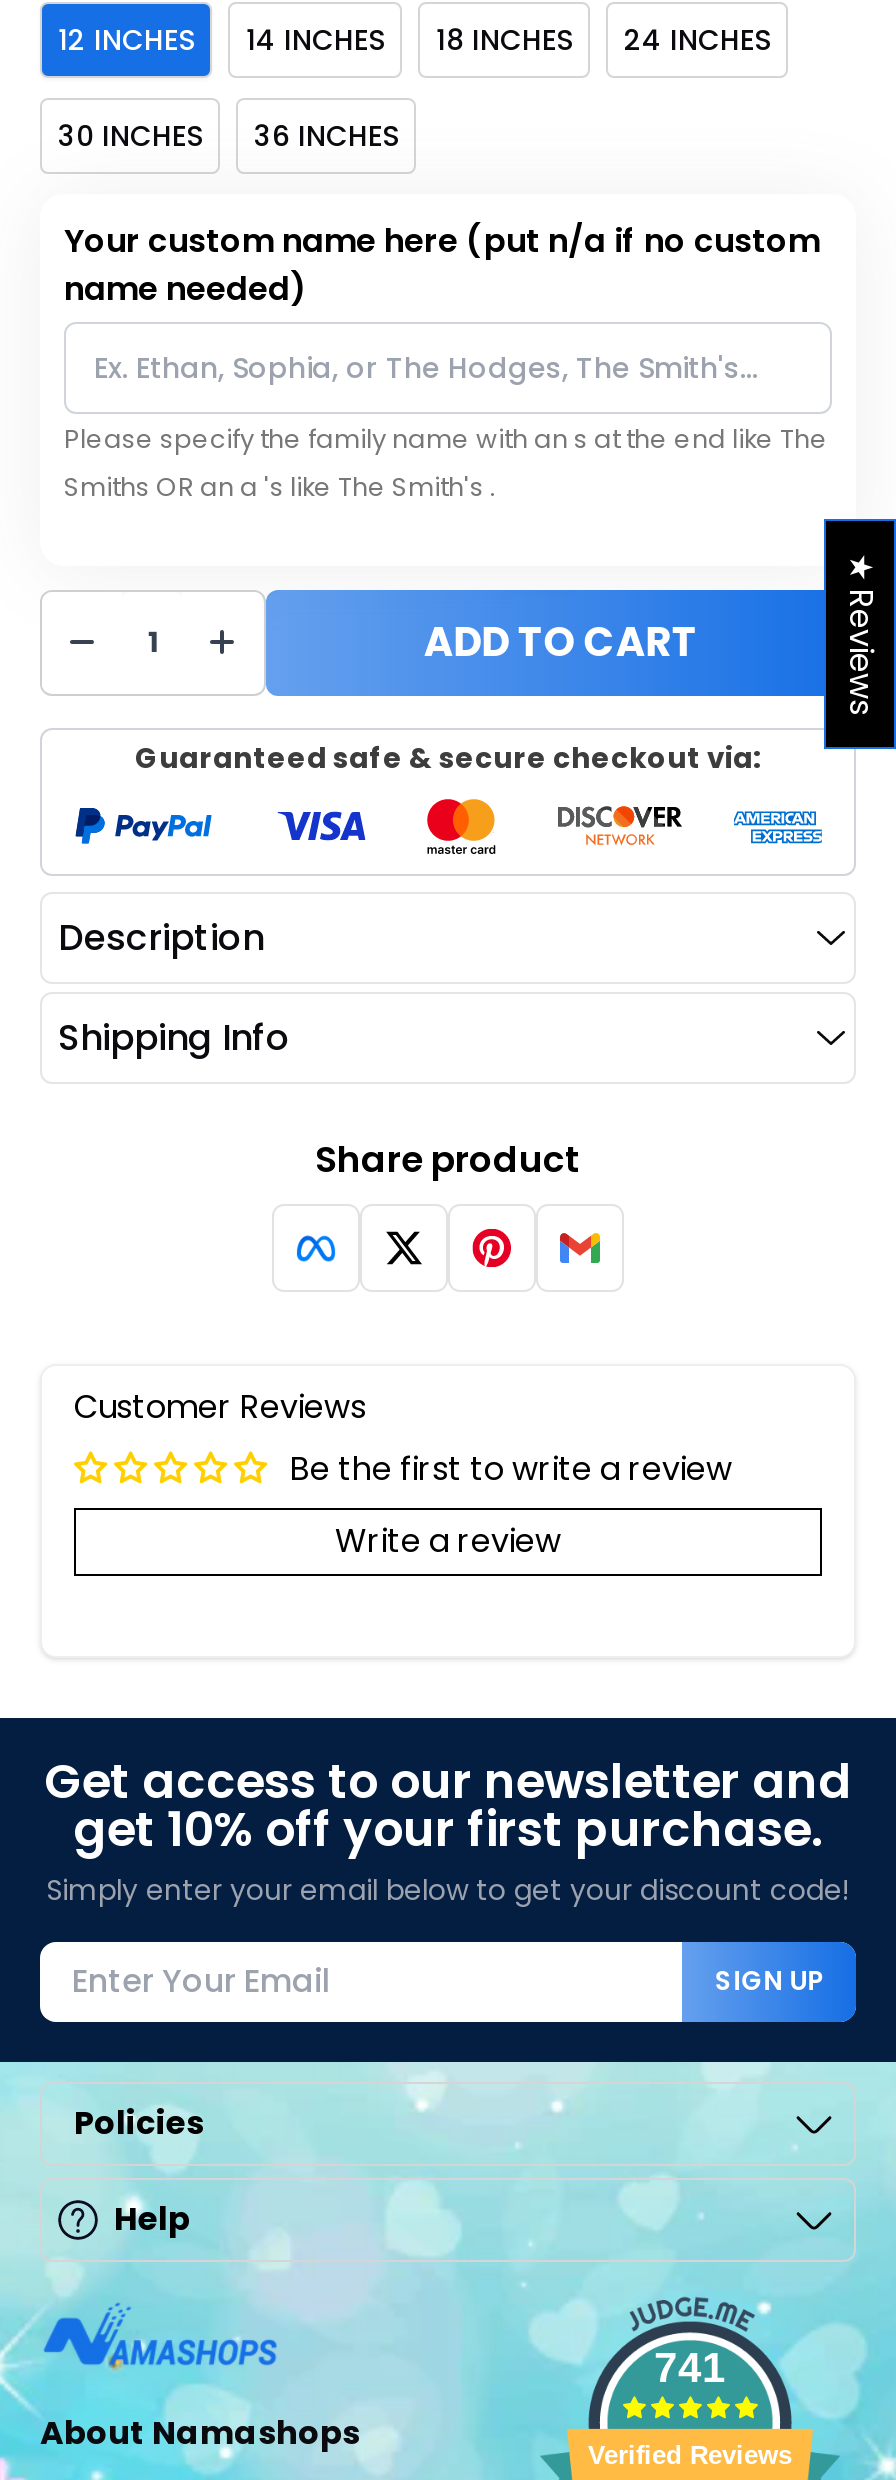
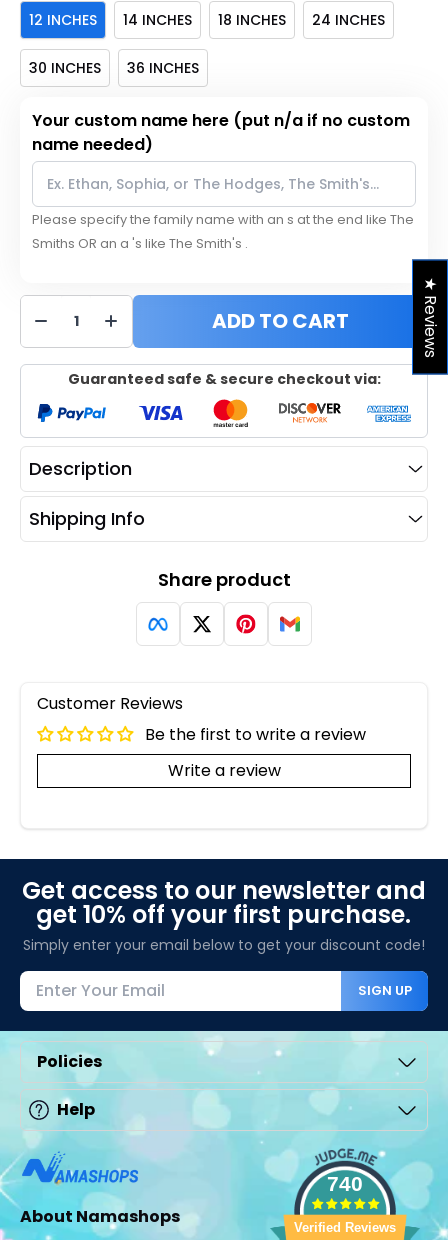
- 741
+ 740
